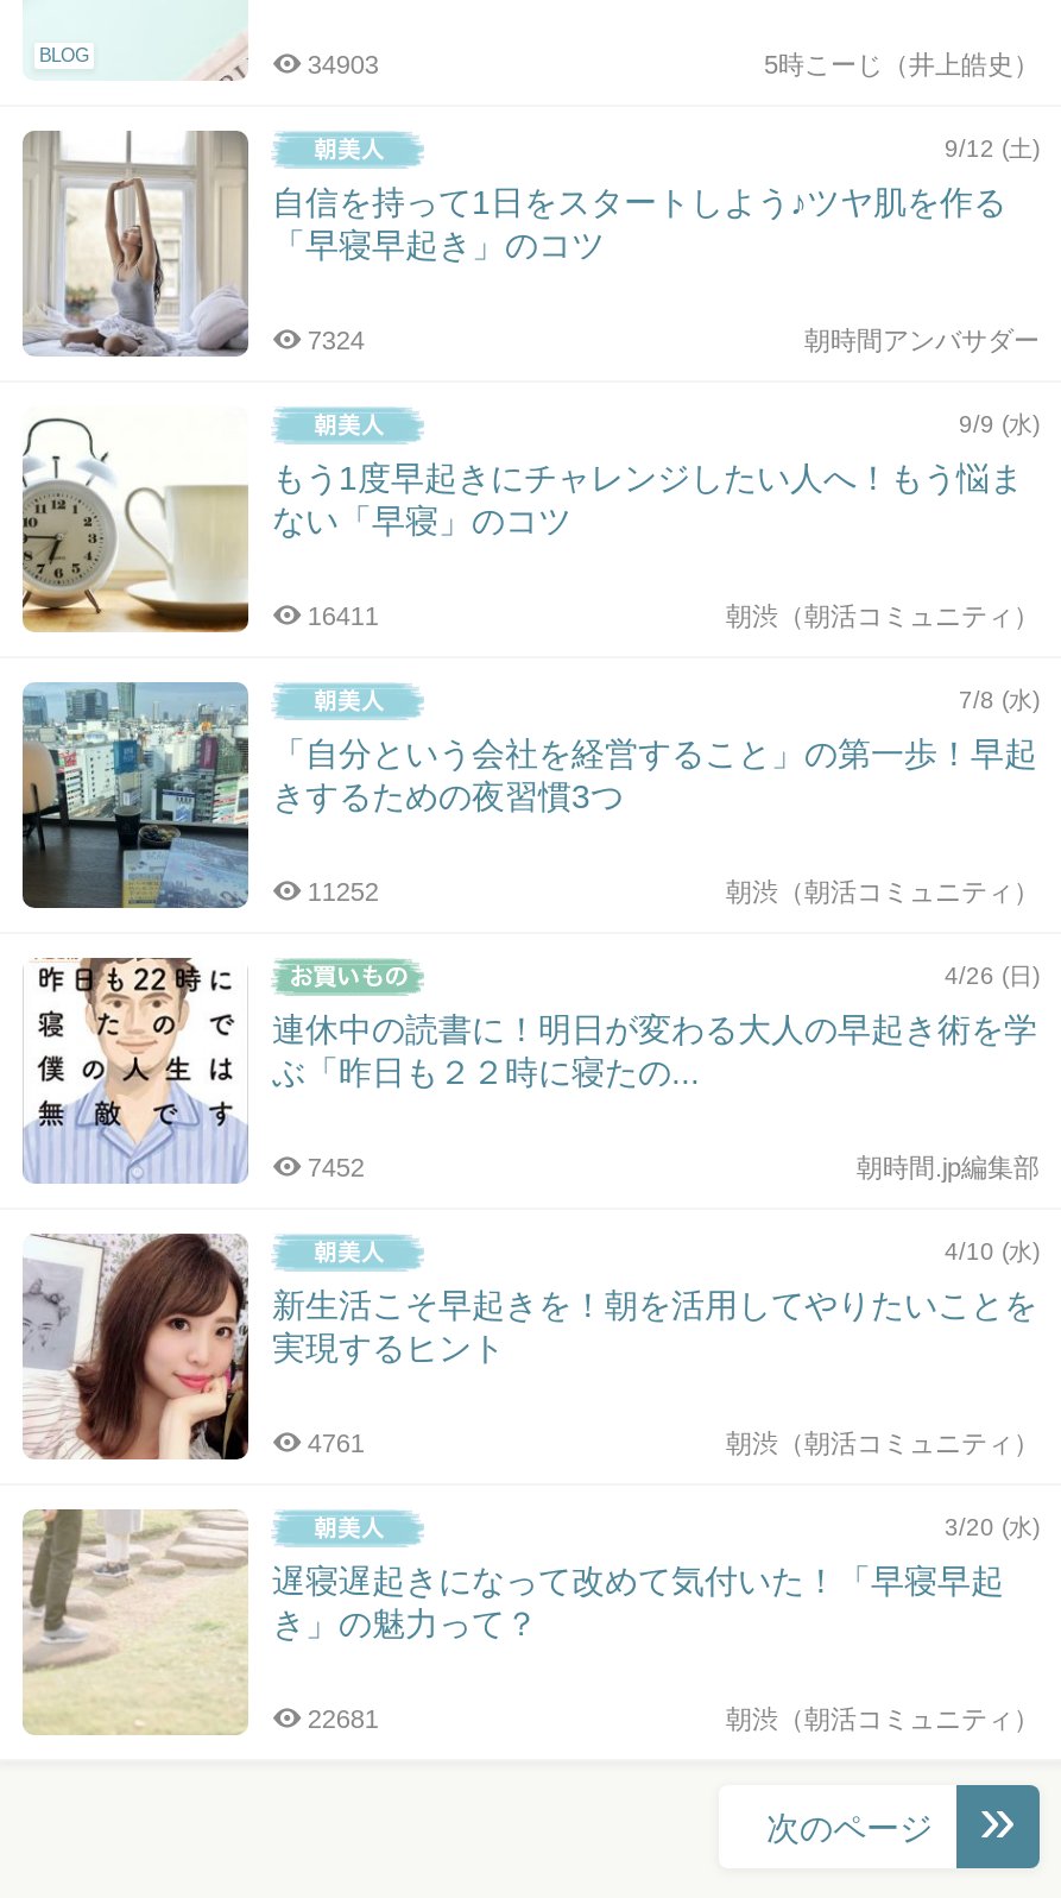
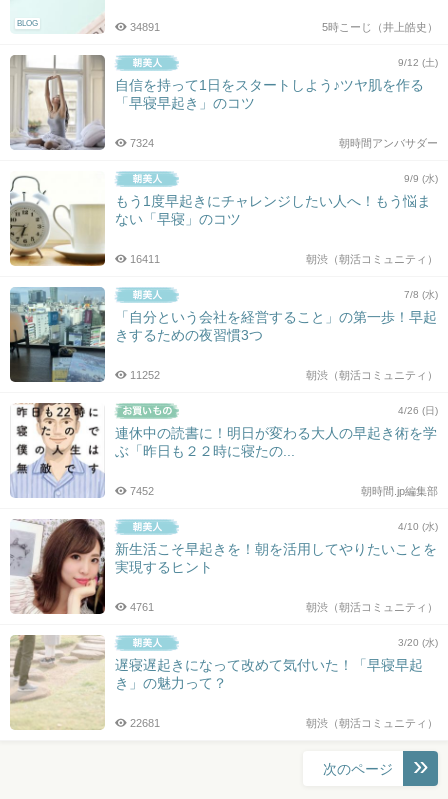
- 34903
+ 34891
